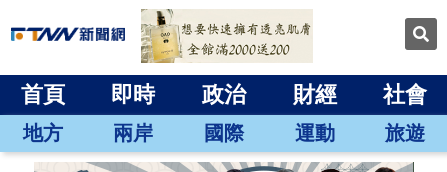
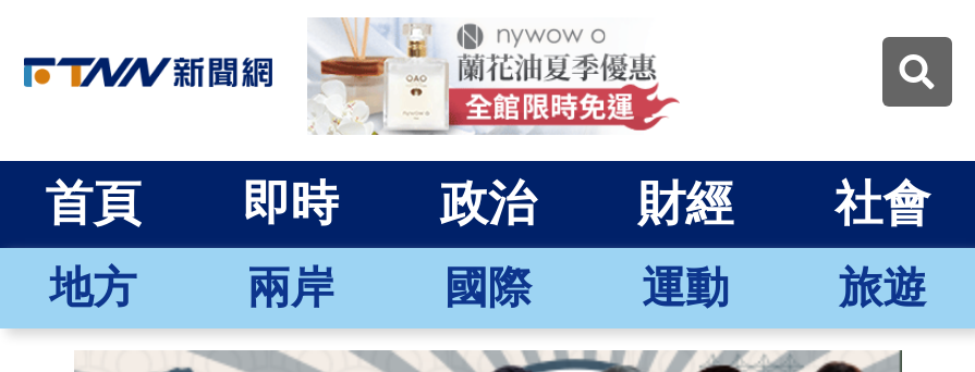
- [image]
+ [image]
